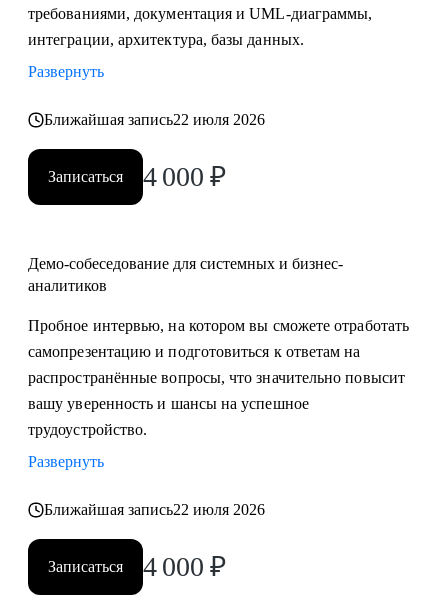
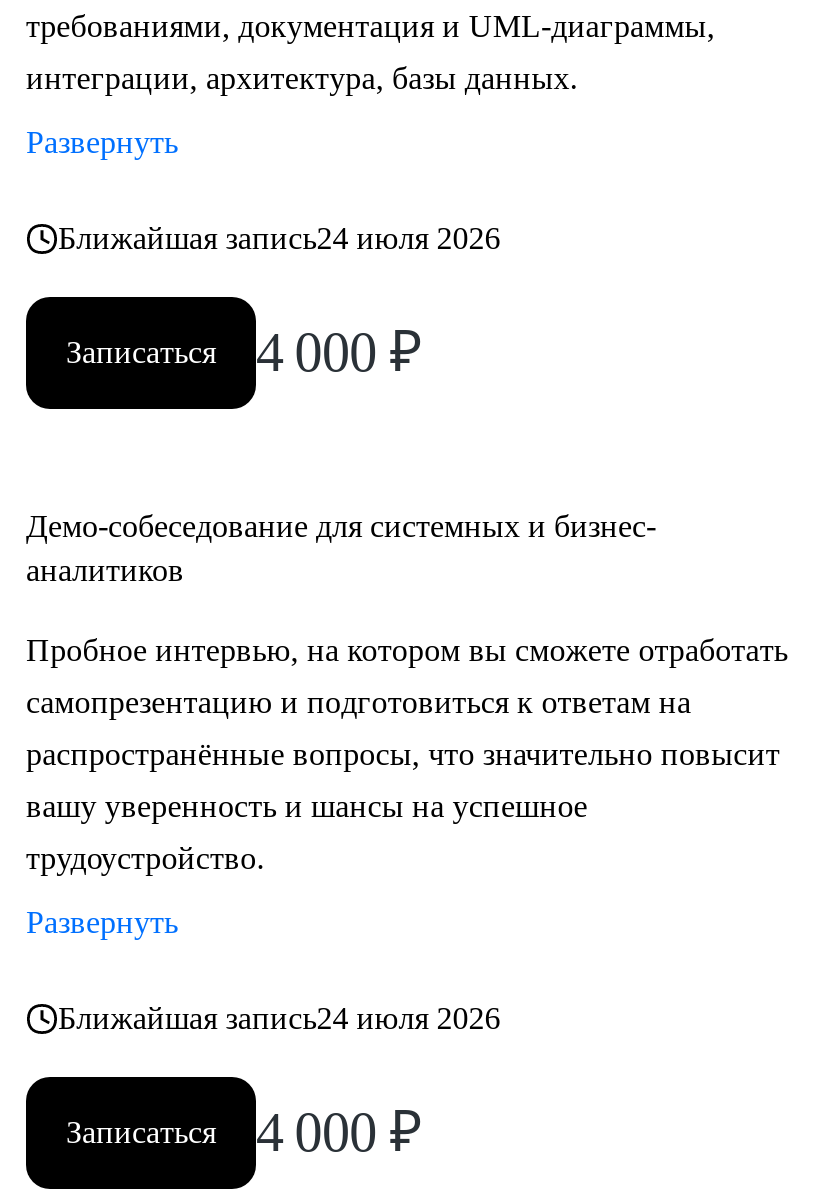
- Ближайшая запись22 июля 2026
+ Ближайшая запись24 июля 2026

- Ближайшая запись22 июля 2026
+ Ближайшая запись24 июля 2026
